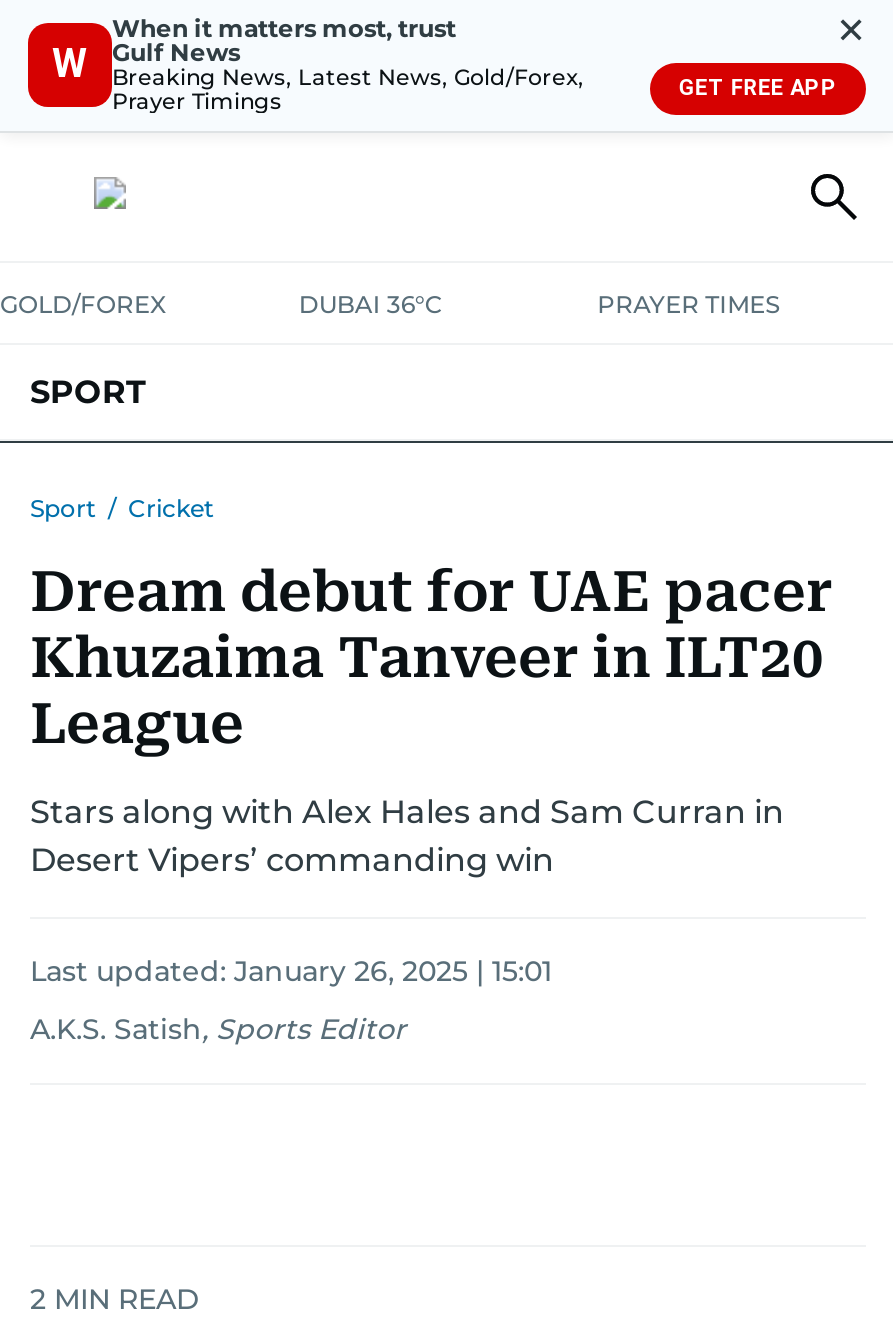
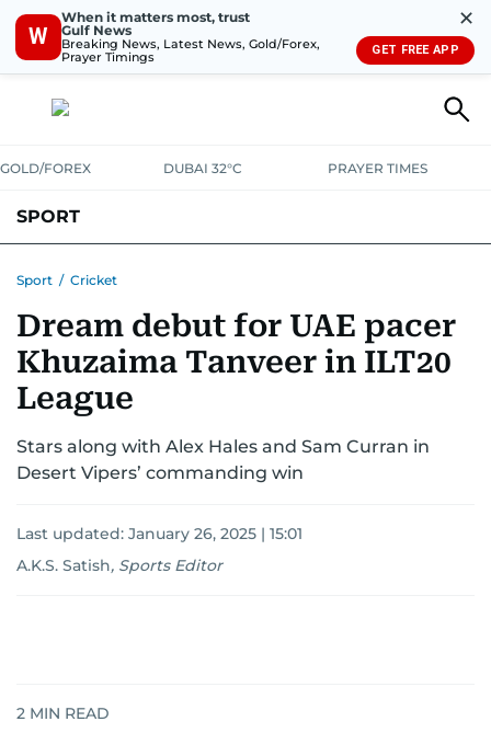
- DUBAI 36°C
+ DUBAI 32°C
